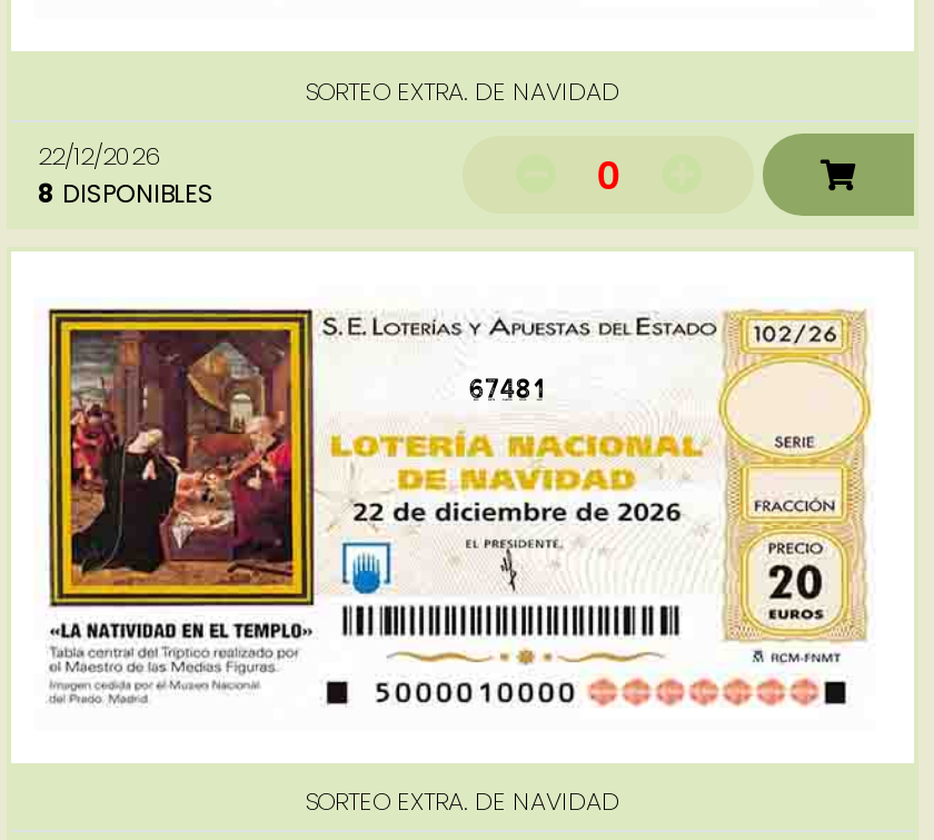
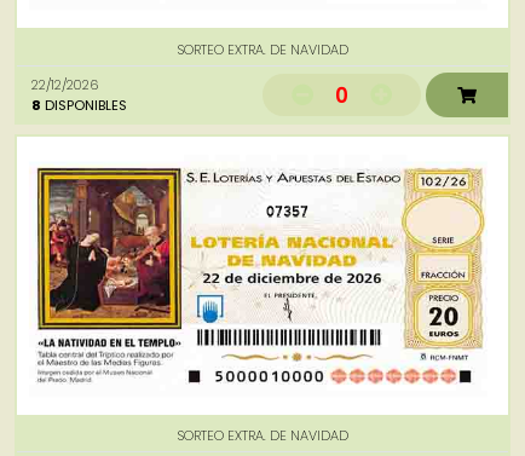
- 67481
+ 07357
